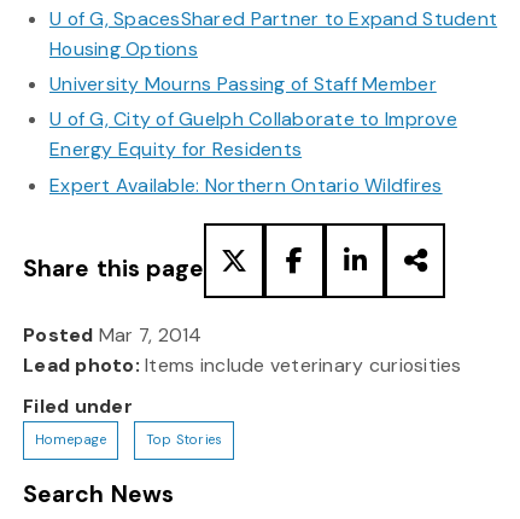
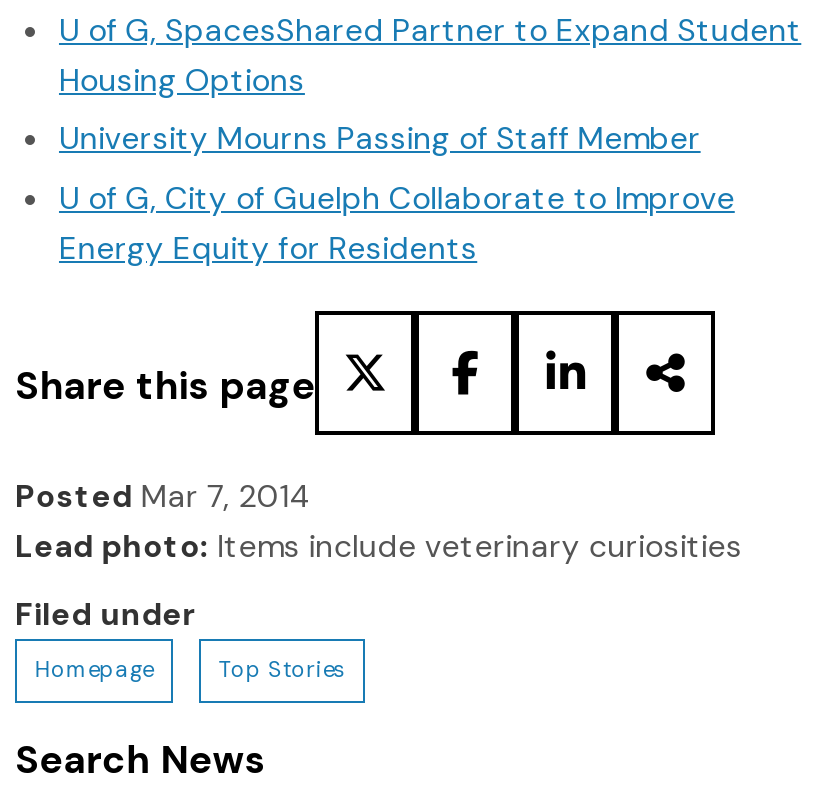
- Expert Available: Northern Ontario Wildfires
